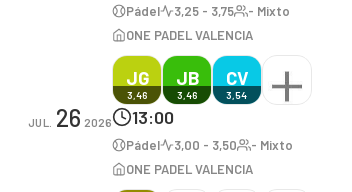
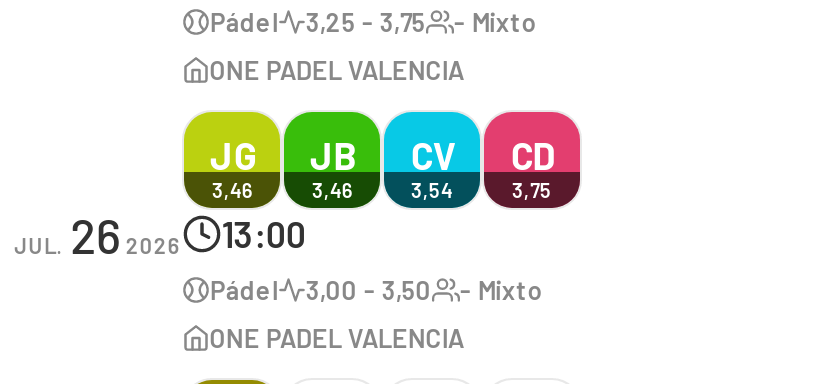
+ CD

+ 3,75
